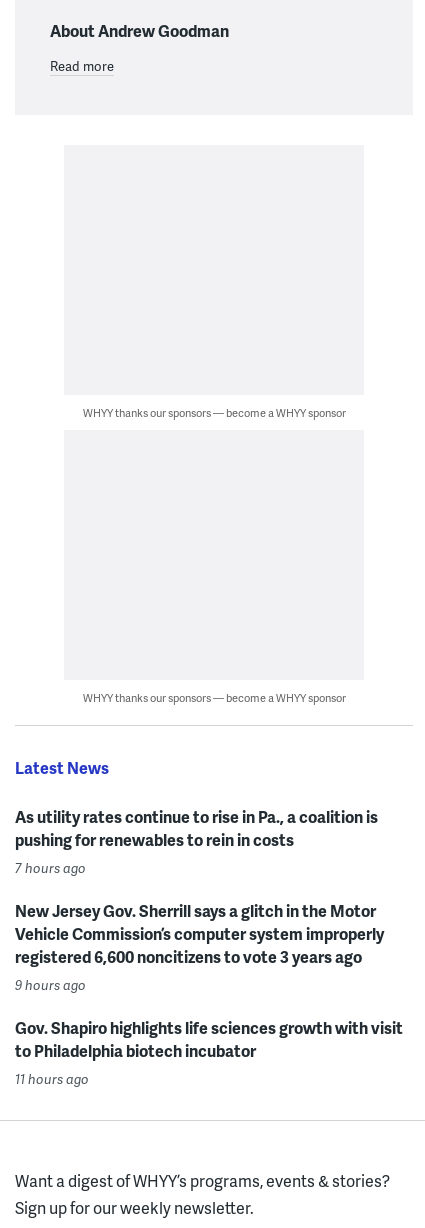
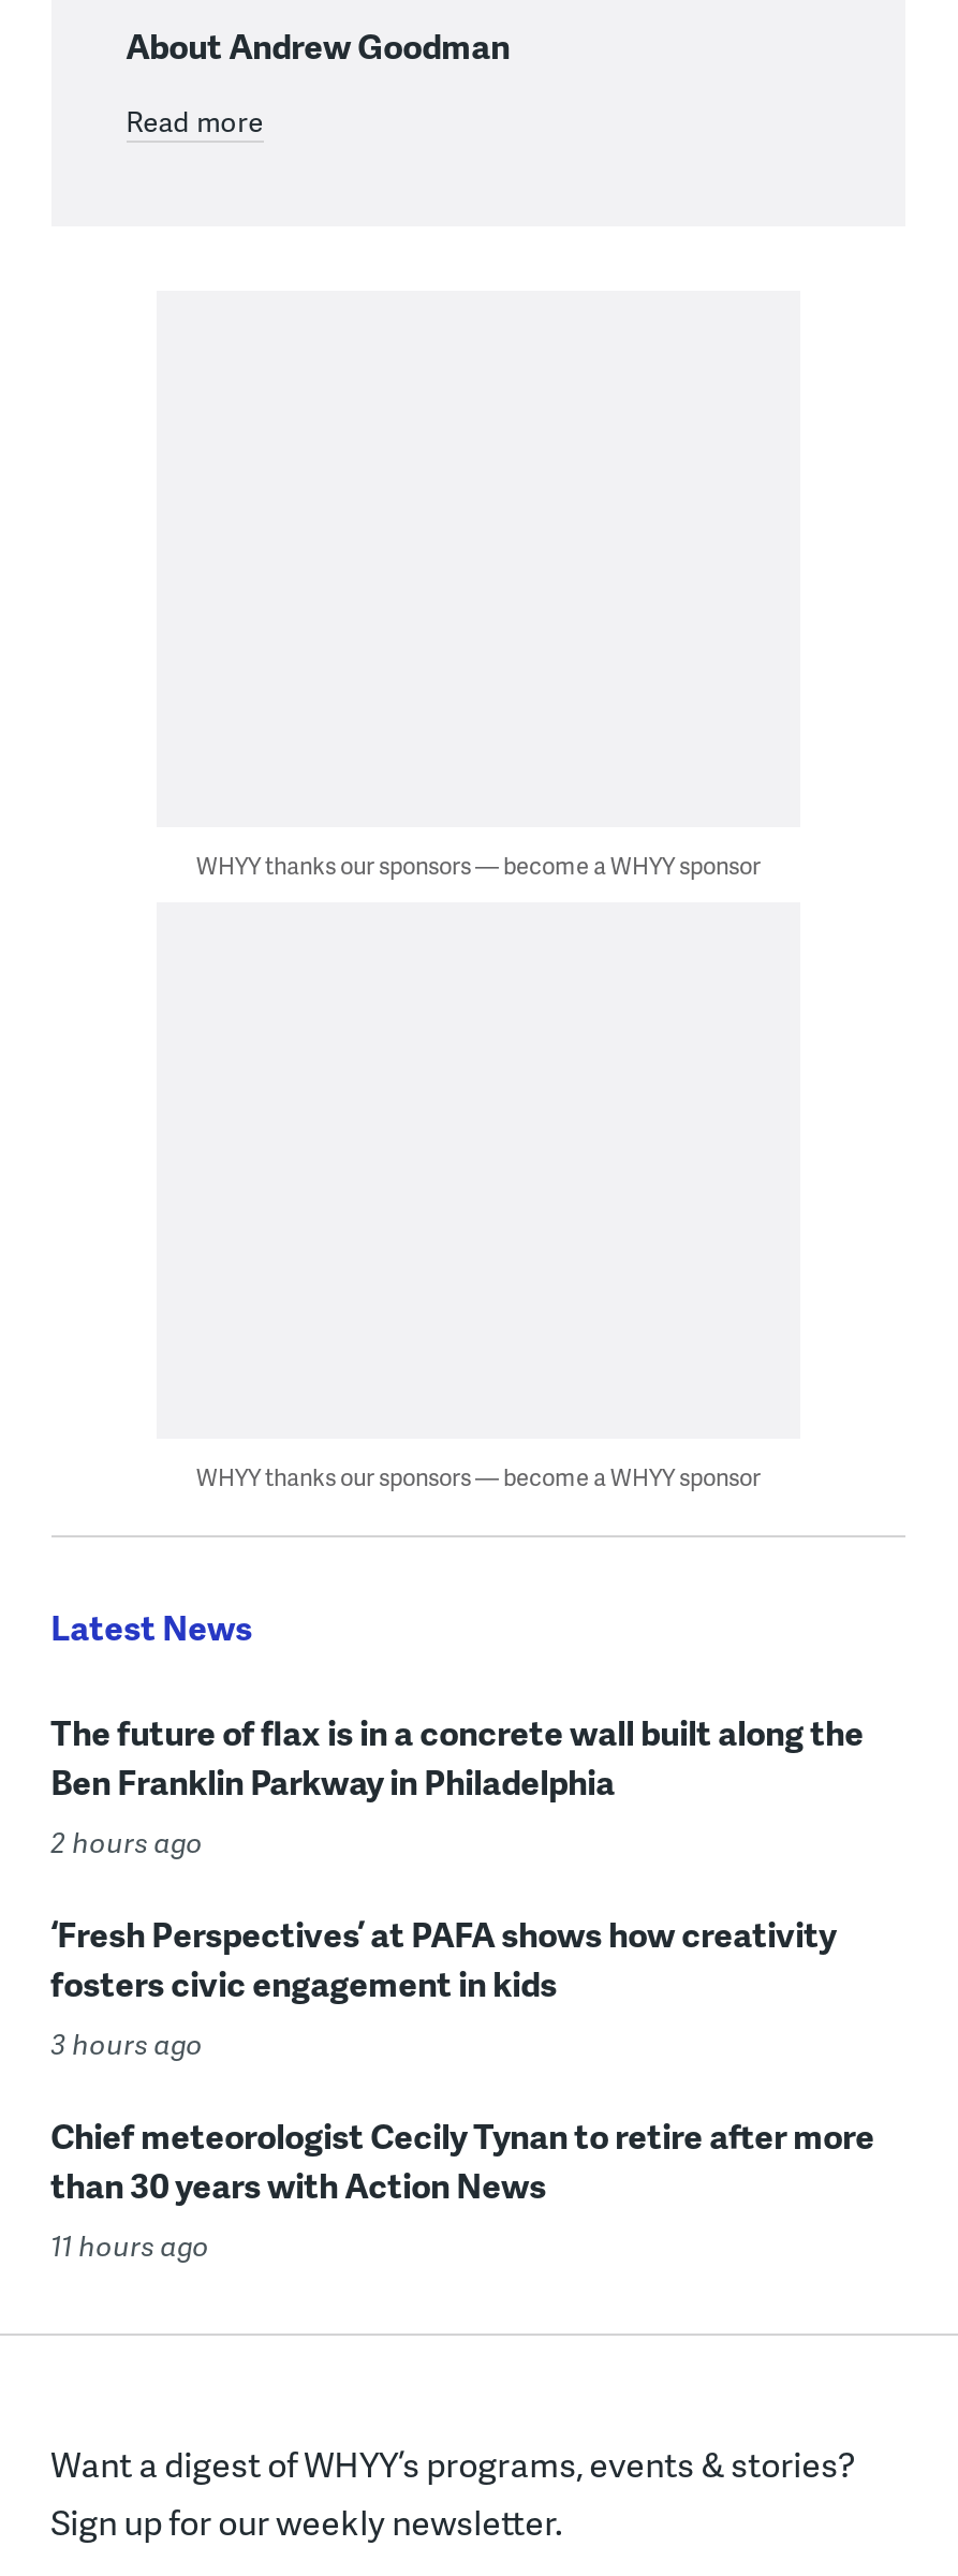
- As utility rates continue to rise in Pa., a coalition is
- pushing for renewables to rein in costs
- 7 hours ago
+ The future of flax is in a concrete wall built along the
+ Ben Franklin Parkway in Philadelphia
+ 2 hours ago

- New Jersey Gov. Sherrill says a glitch in the Motor
- Vehicle Commission’s computer system improperly
- registered 6,600 noncitizens to vote 3 years ago
- 9 hours ago
+ ‘Fresh Perspectives’ at PAFA shows how creativity
+ fosters civic engagement in kids
+ 3 hours ago

- Gov. Shapiro highlights life sciences growth with visit
- to Philadelphia biotech incubator
+ Chief meteorologist Cecily Tynan to retire after more
+ than 30 years with Action News
